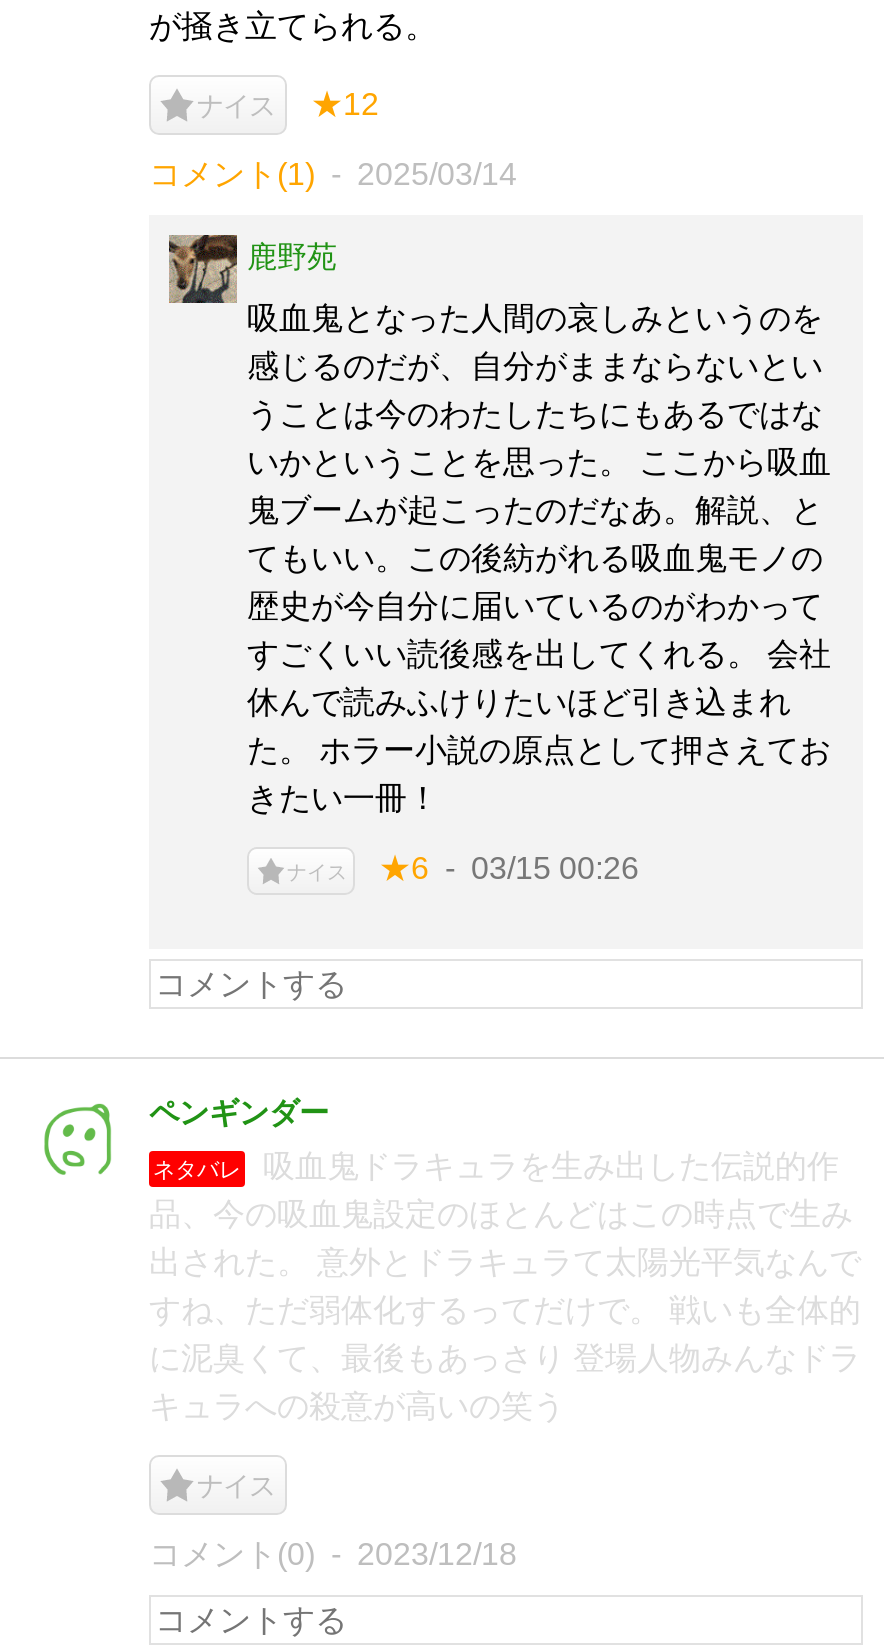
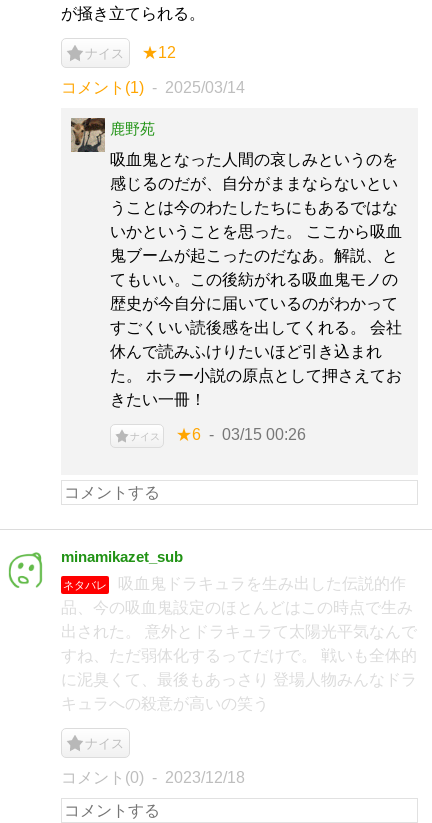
- ペンギンダー
+ minamikazet_sub
